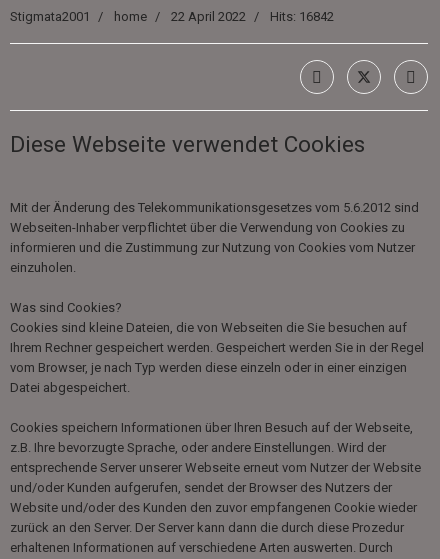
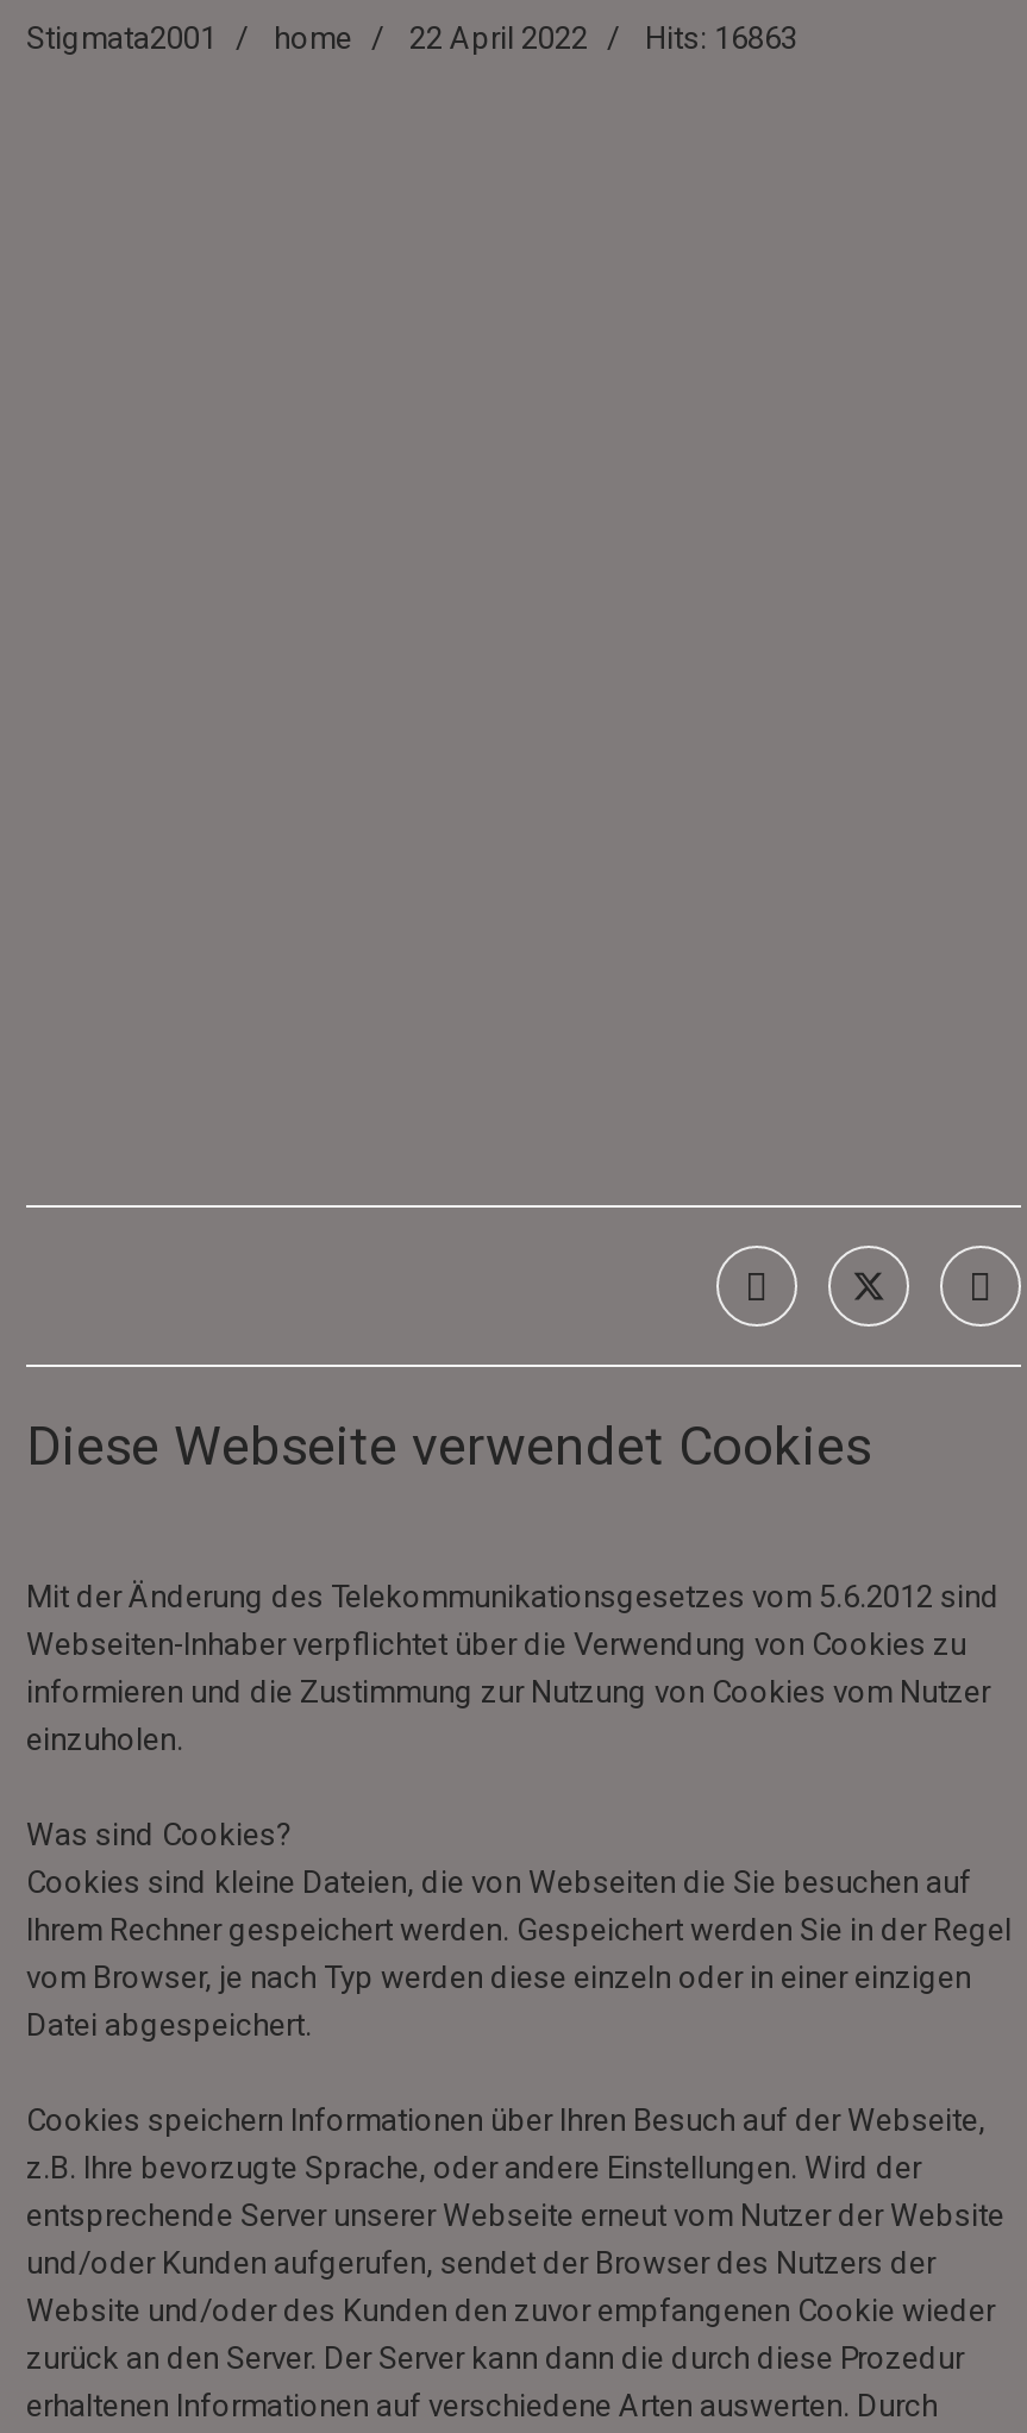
- Stigmata2001 home 22 April 2022 Hits: 16842
+ Stigmata2001 home 22 April 2022 Hits: 16863
